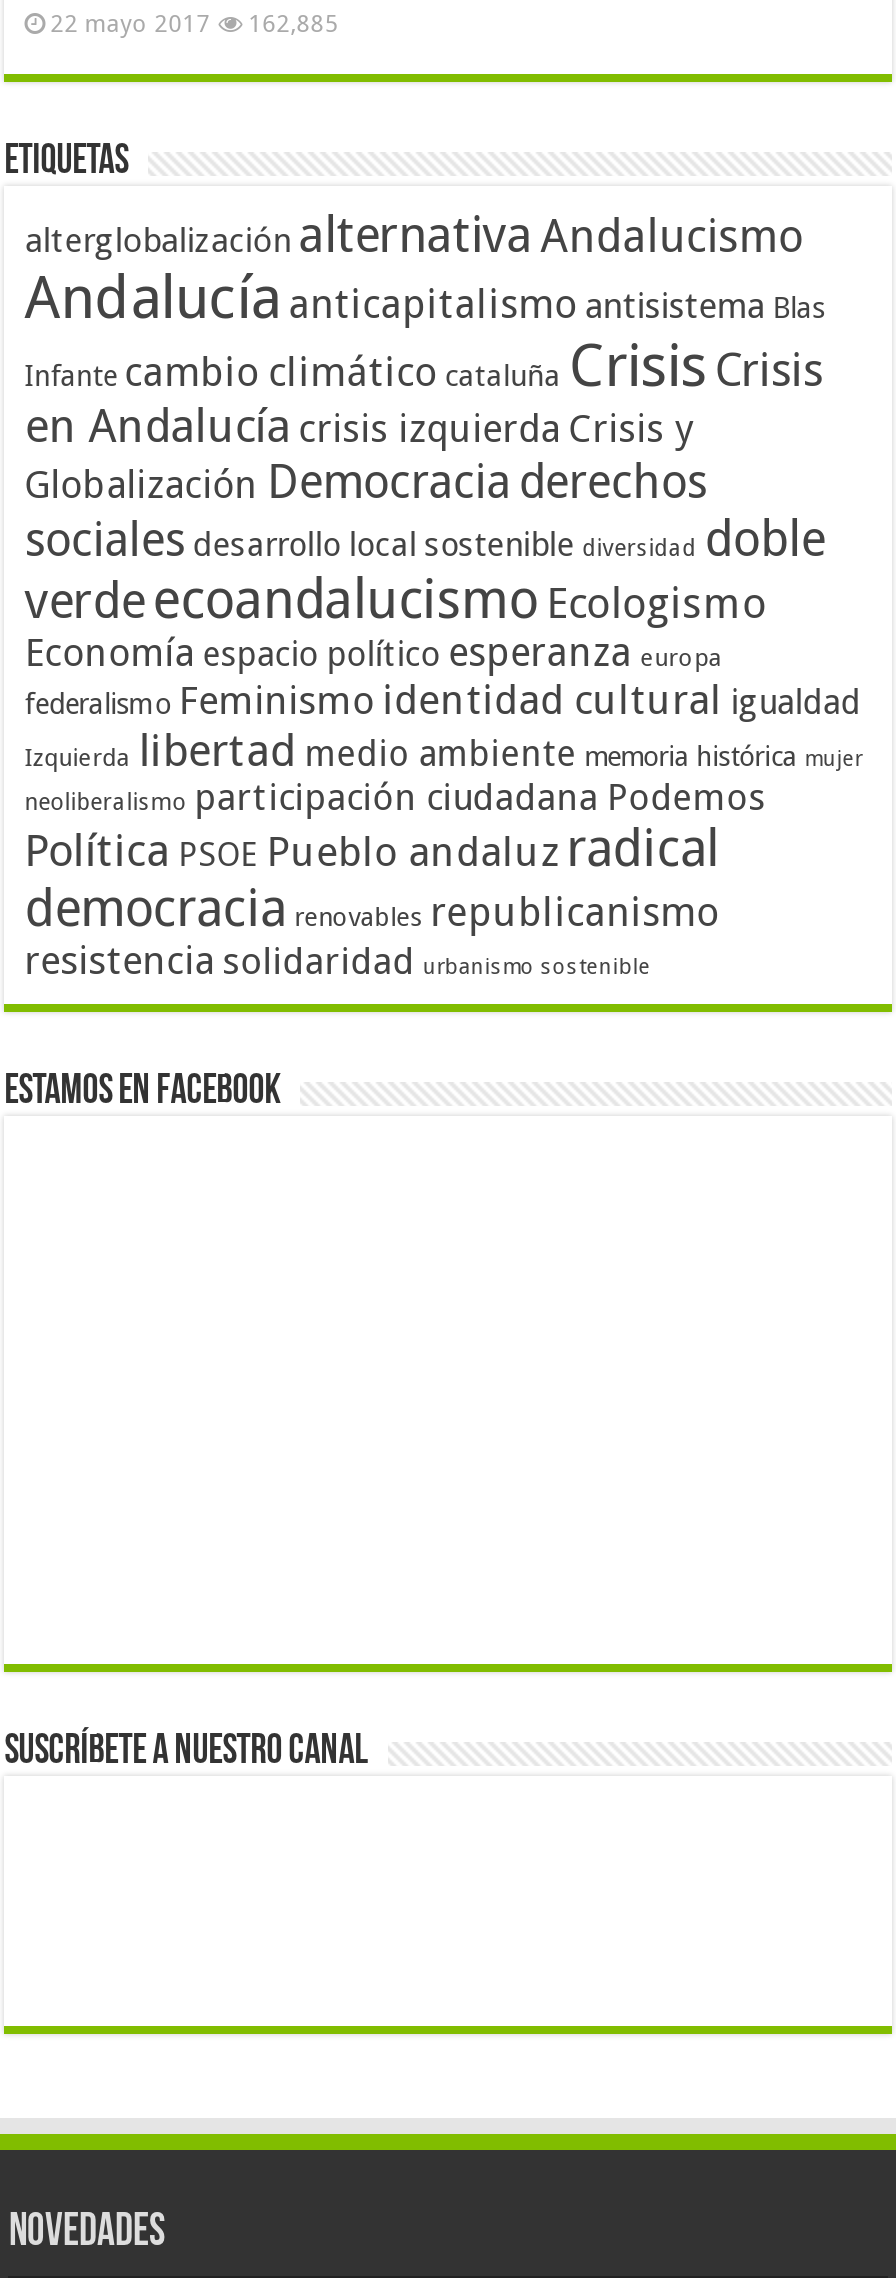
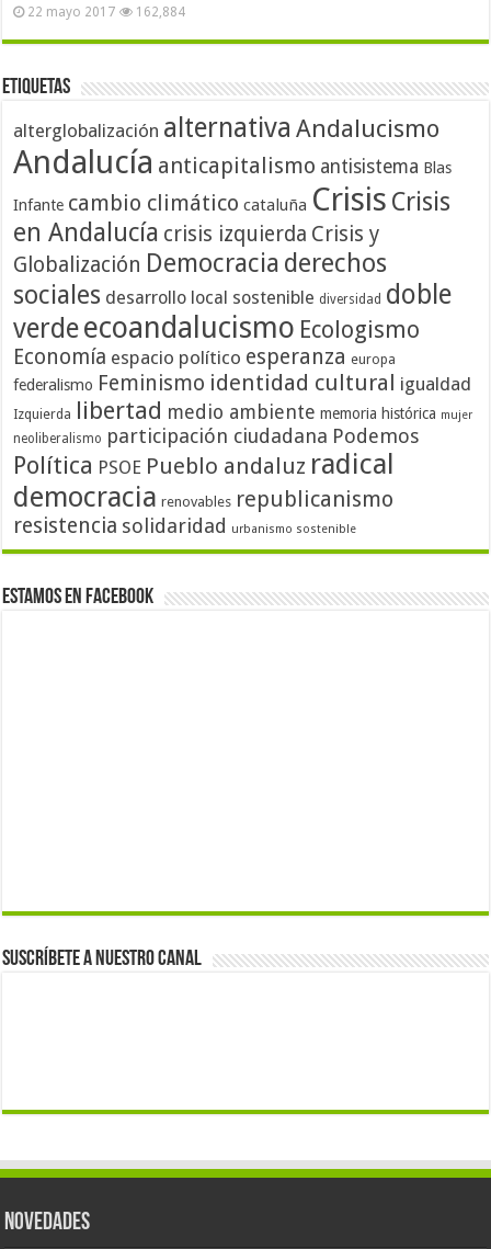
- 22 mayo 2017 162,885
+ 22 mayo 2017 162,884
